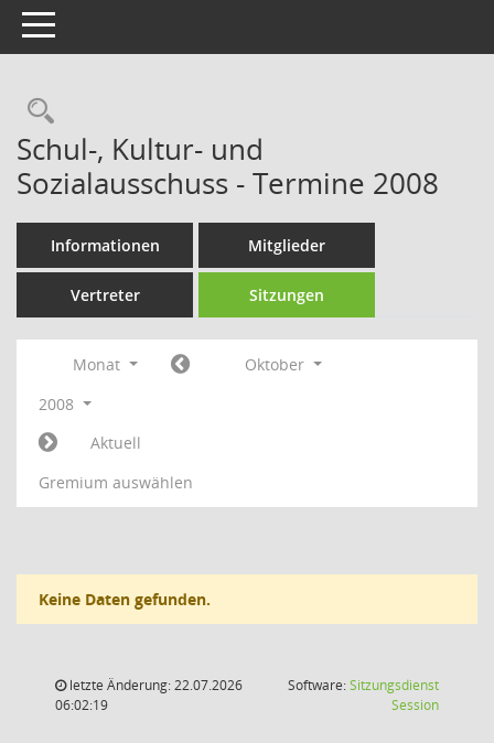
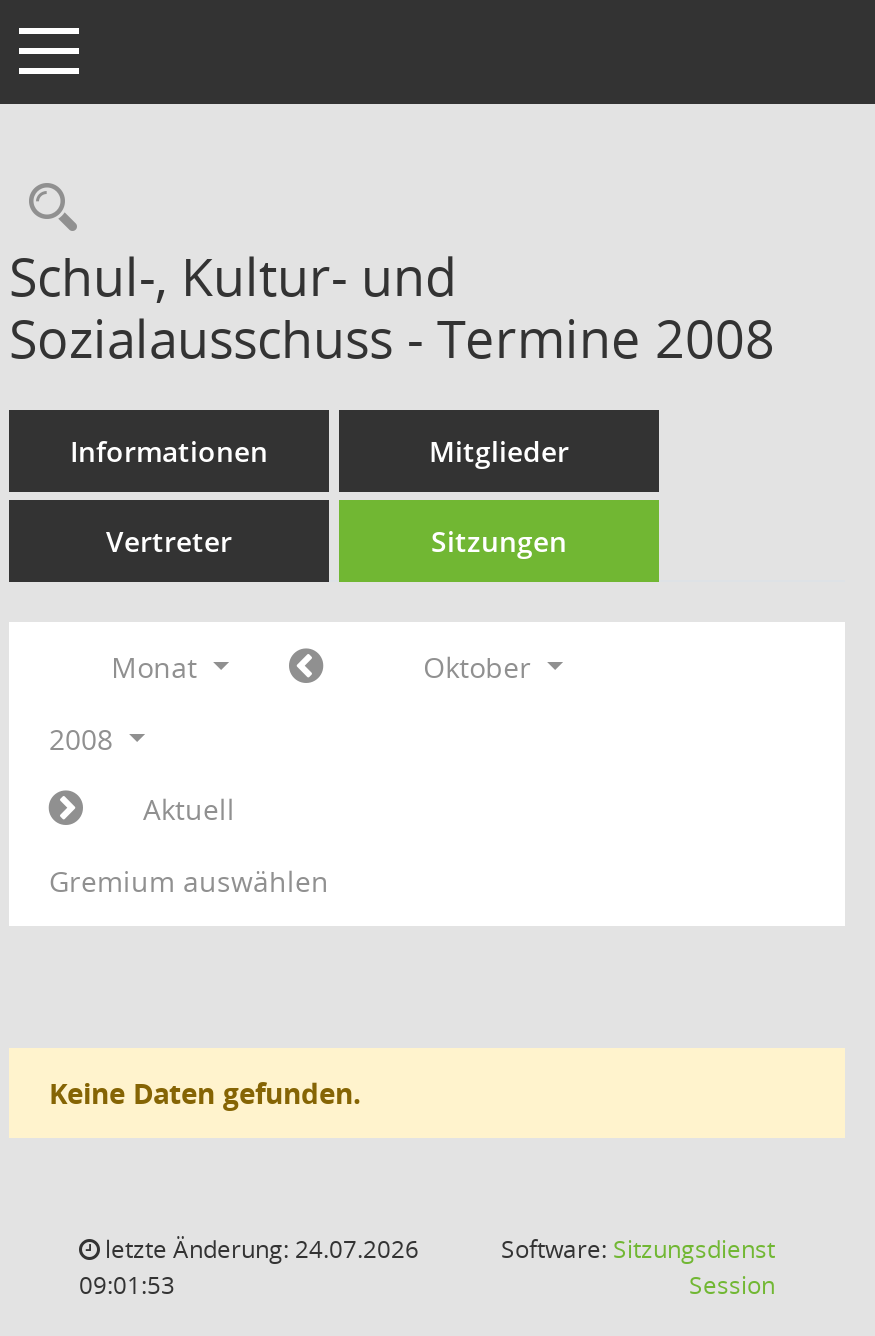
- letzte Änderung: 22.07.2026
+ letzte Änderung: 24.07.2026

- 06:02:19
+ 09:01:53
